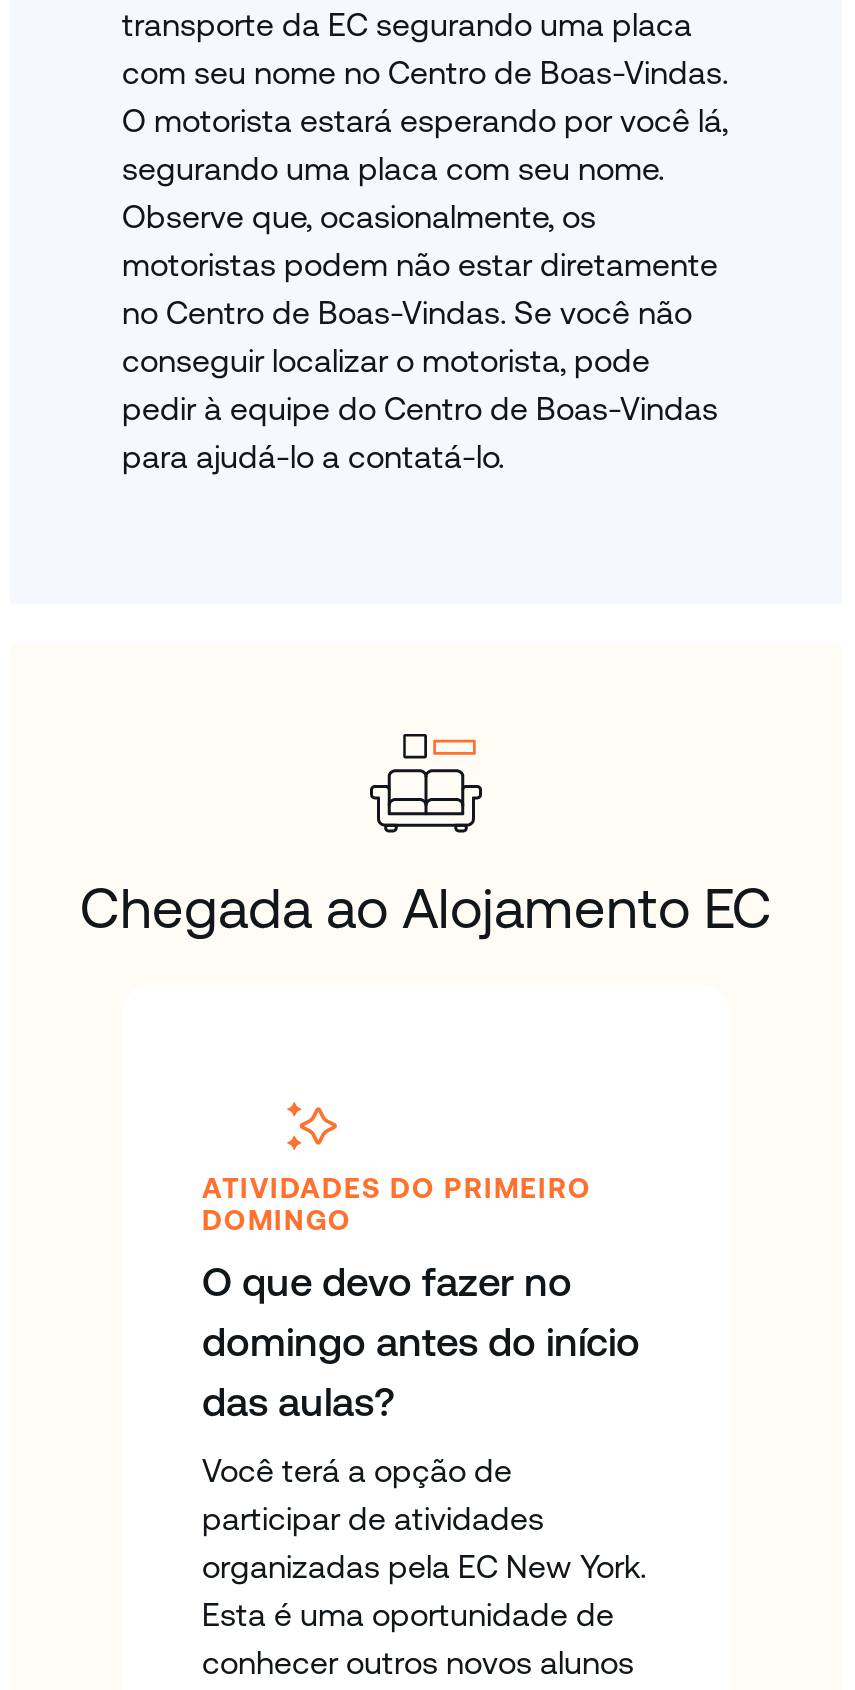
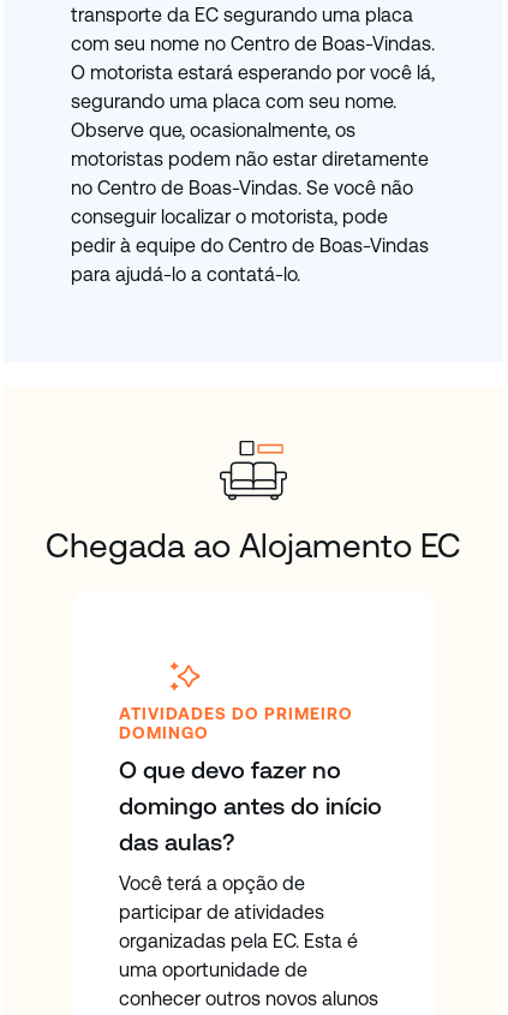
- organizadas pela EC New York.
- Esta é uma oportunidade de
+ organizadas pela EC. Esta é
+ uma oportunidade de
